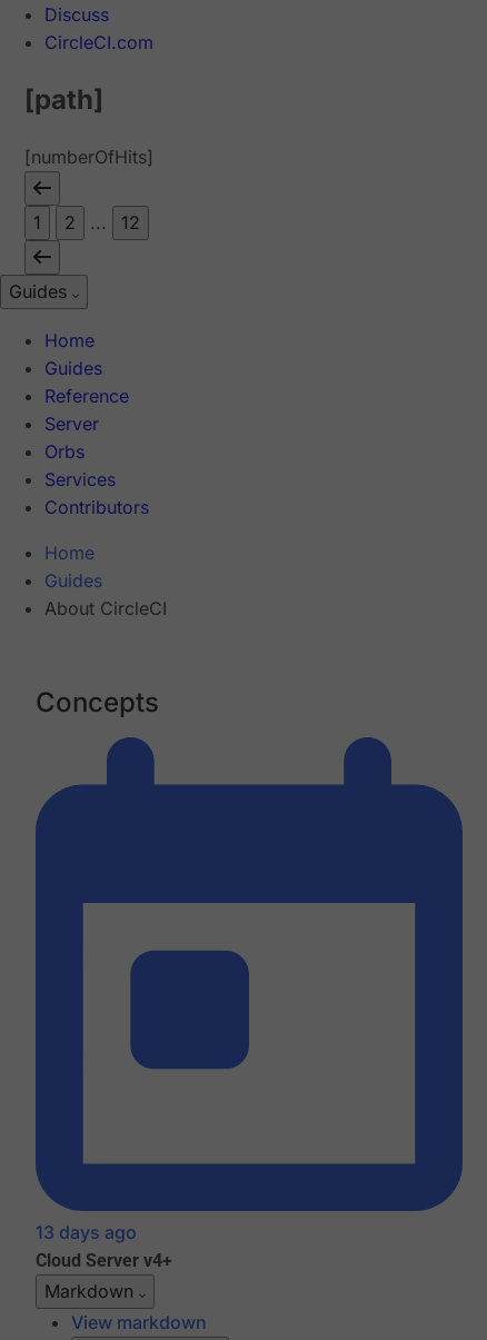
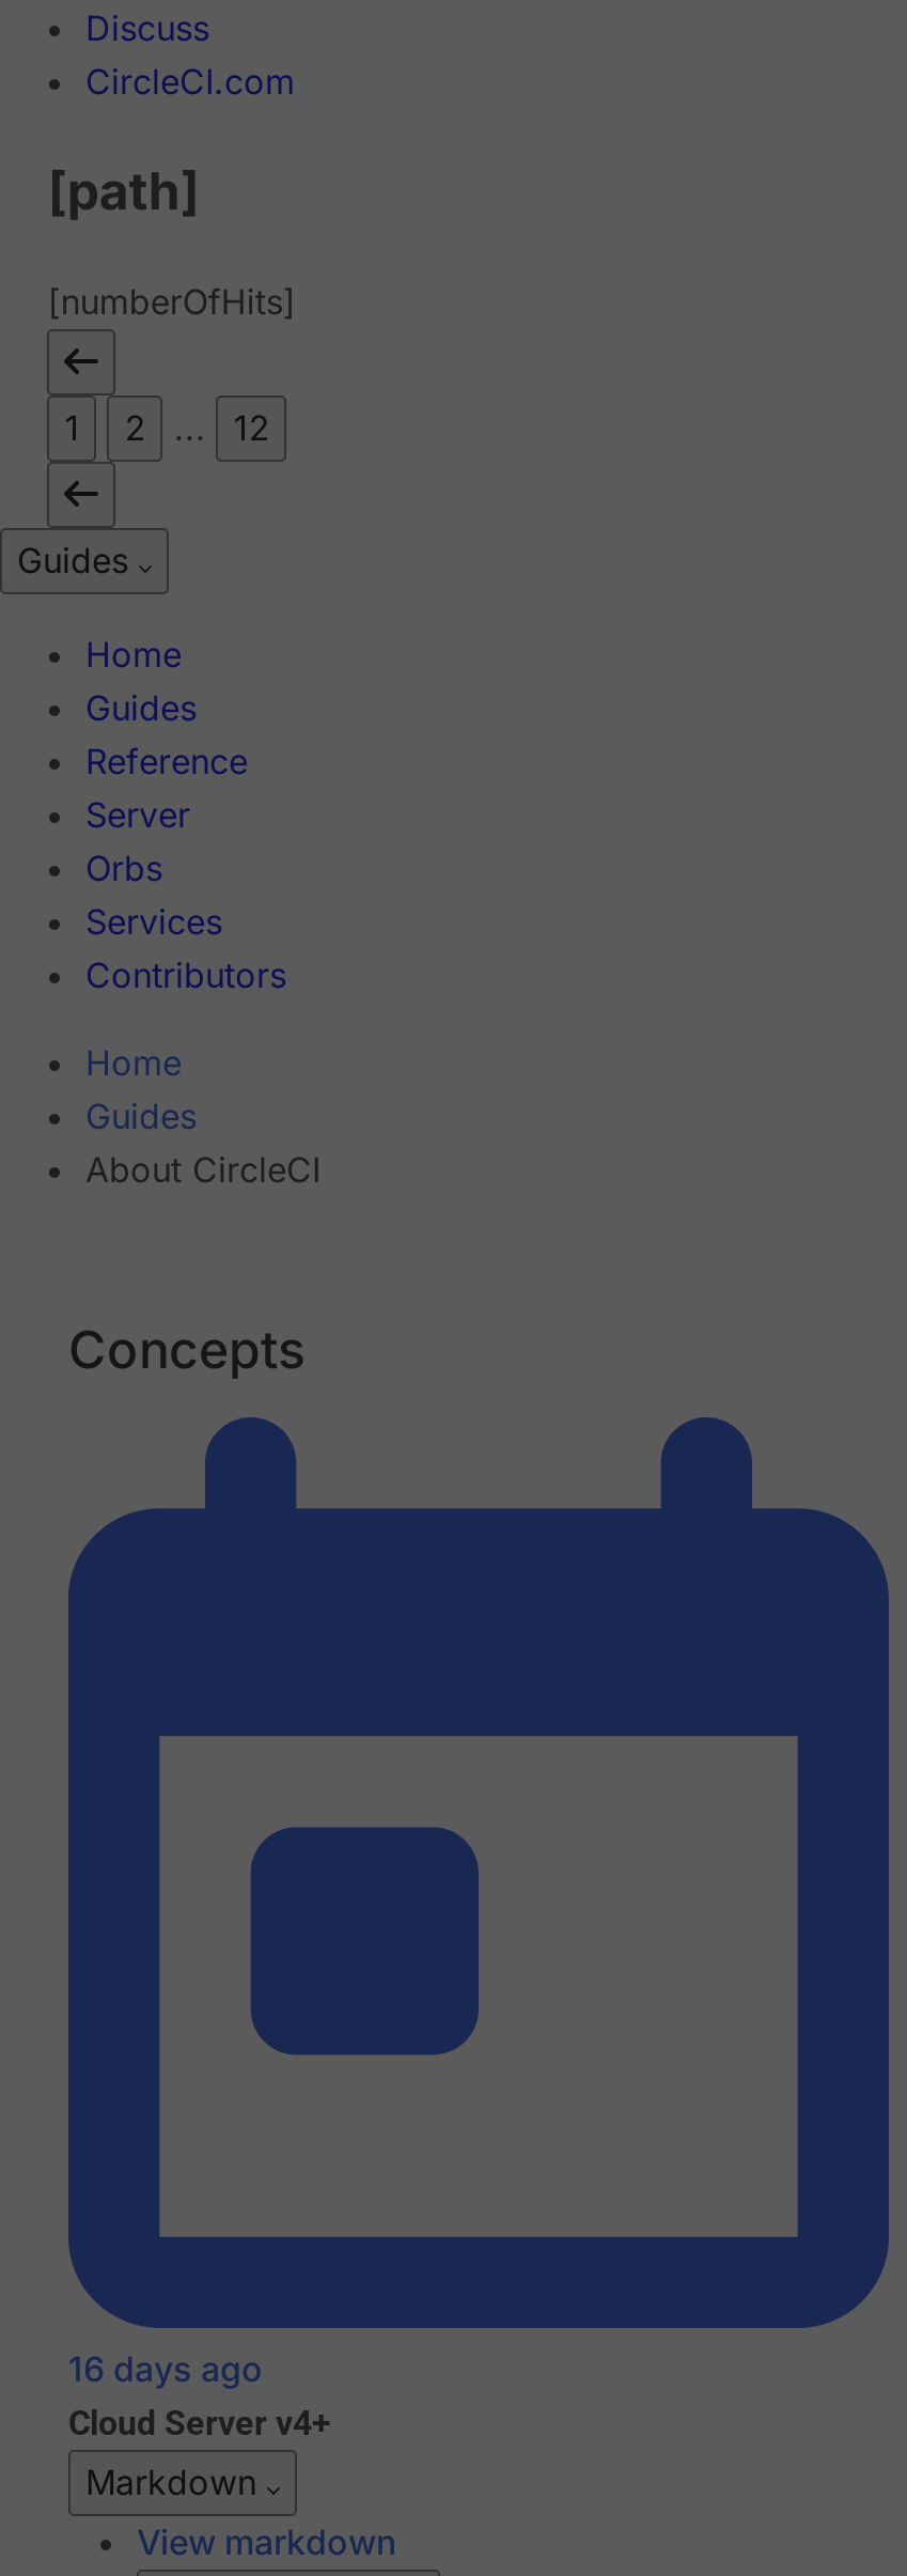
- 13 days ago
+ 16 days ago
